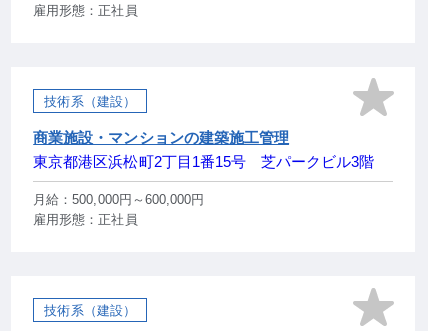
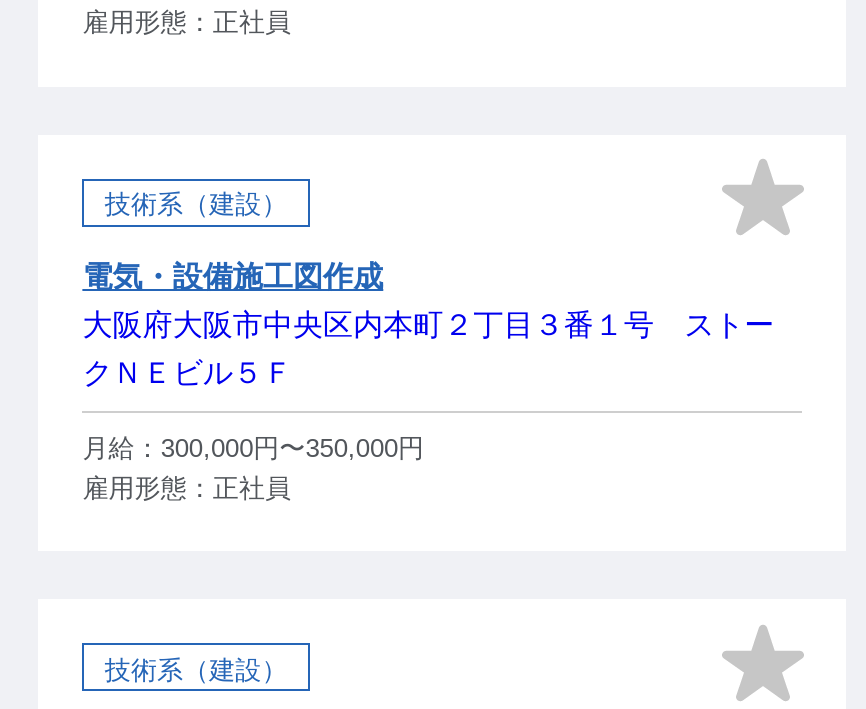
- 商業施設・マンションの建築施工管理
- 東京都港区浜松町2丁目1番15号 芝パークビル3階
+ 電気・設備施工図作成
+ 大阪府大阪市中央区内本町２丁目３番１号 ストー
+ クＮＥビル５Ｆ

- 月給：500,000円～600,000円
+ 月給：300,000円〜350,000円
